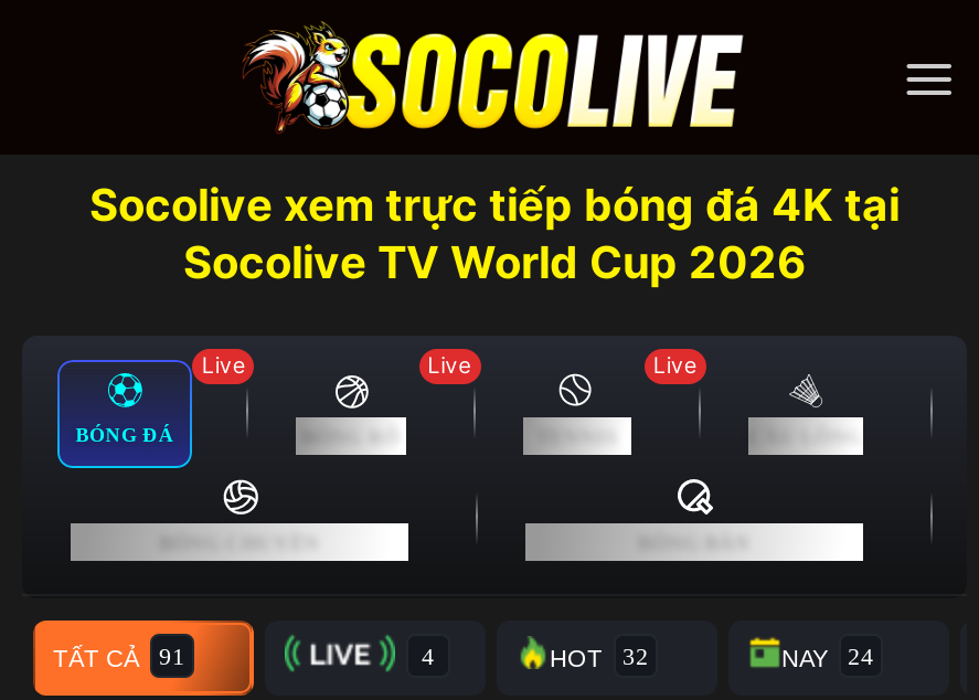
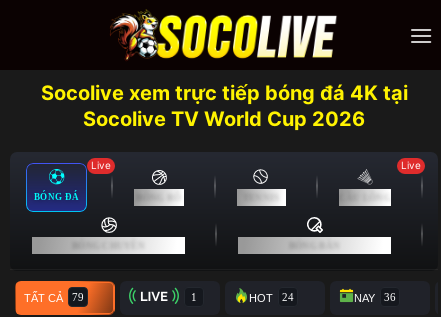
- Live

- Live

+ Live
